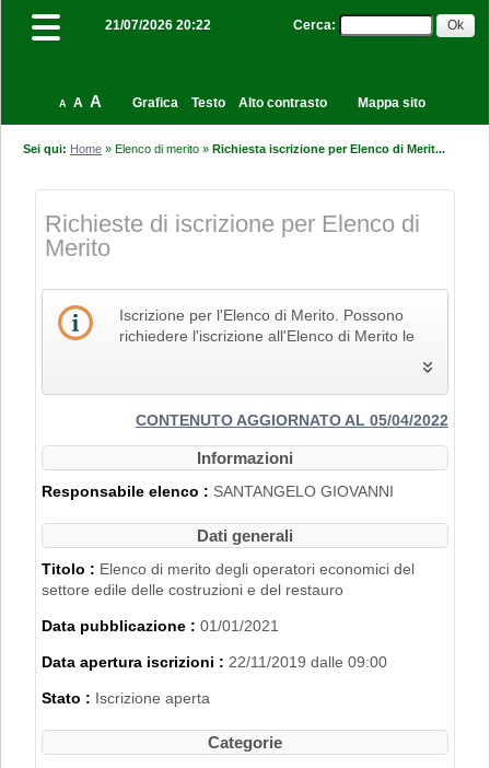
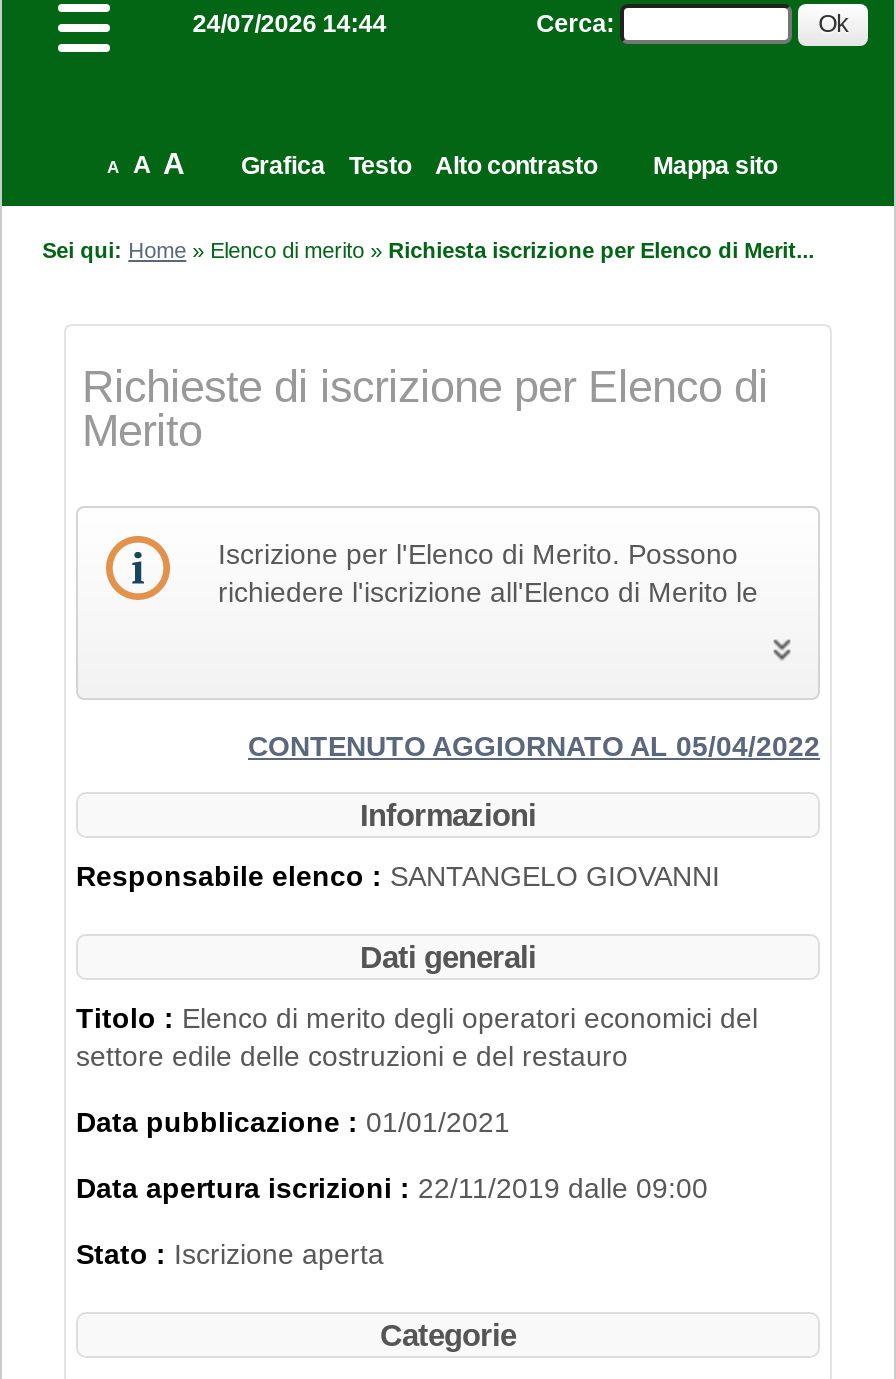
- 21/07/2026 20:22
+ 24/07/2026 14:44
